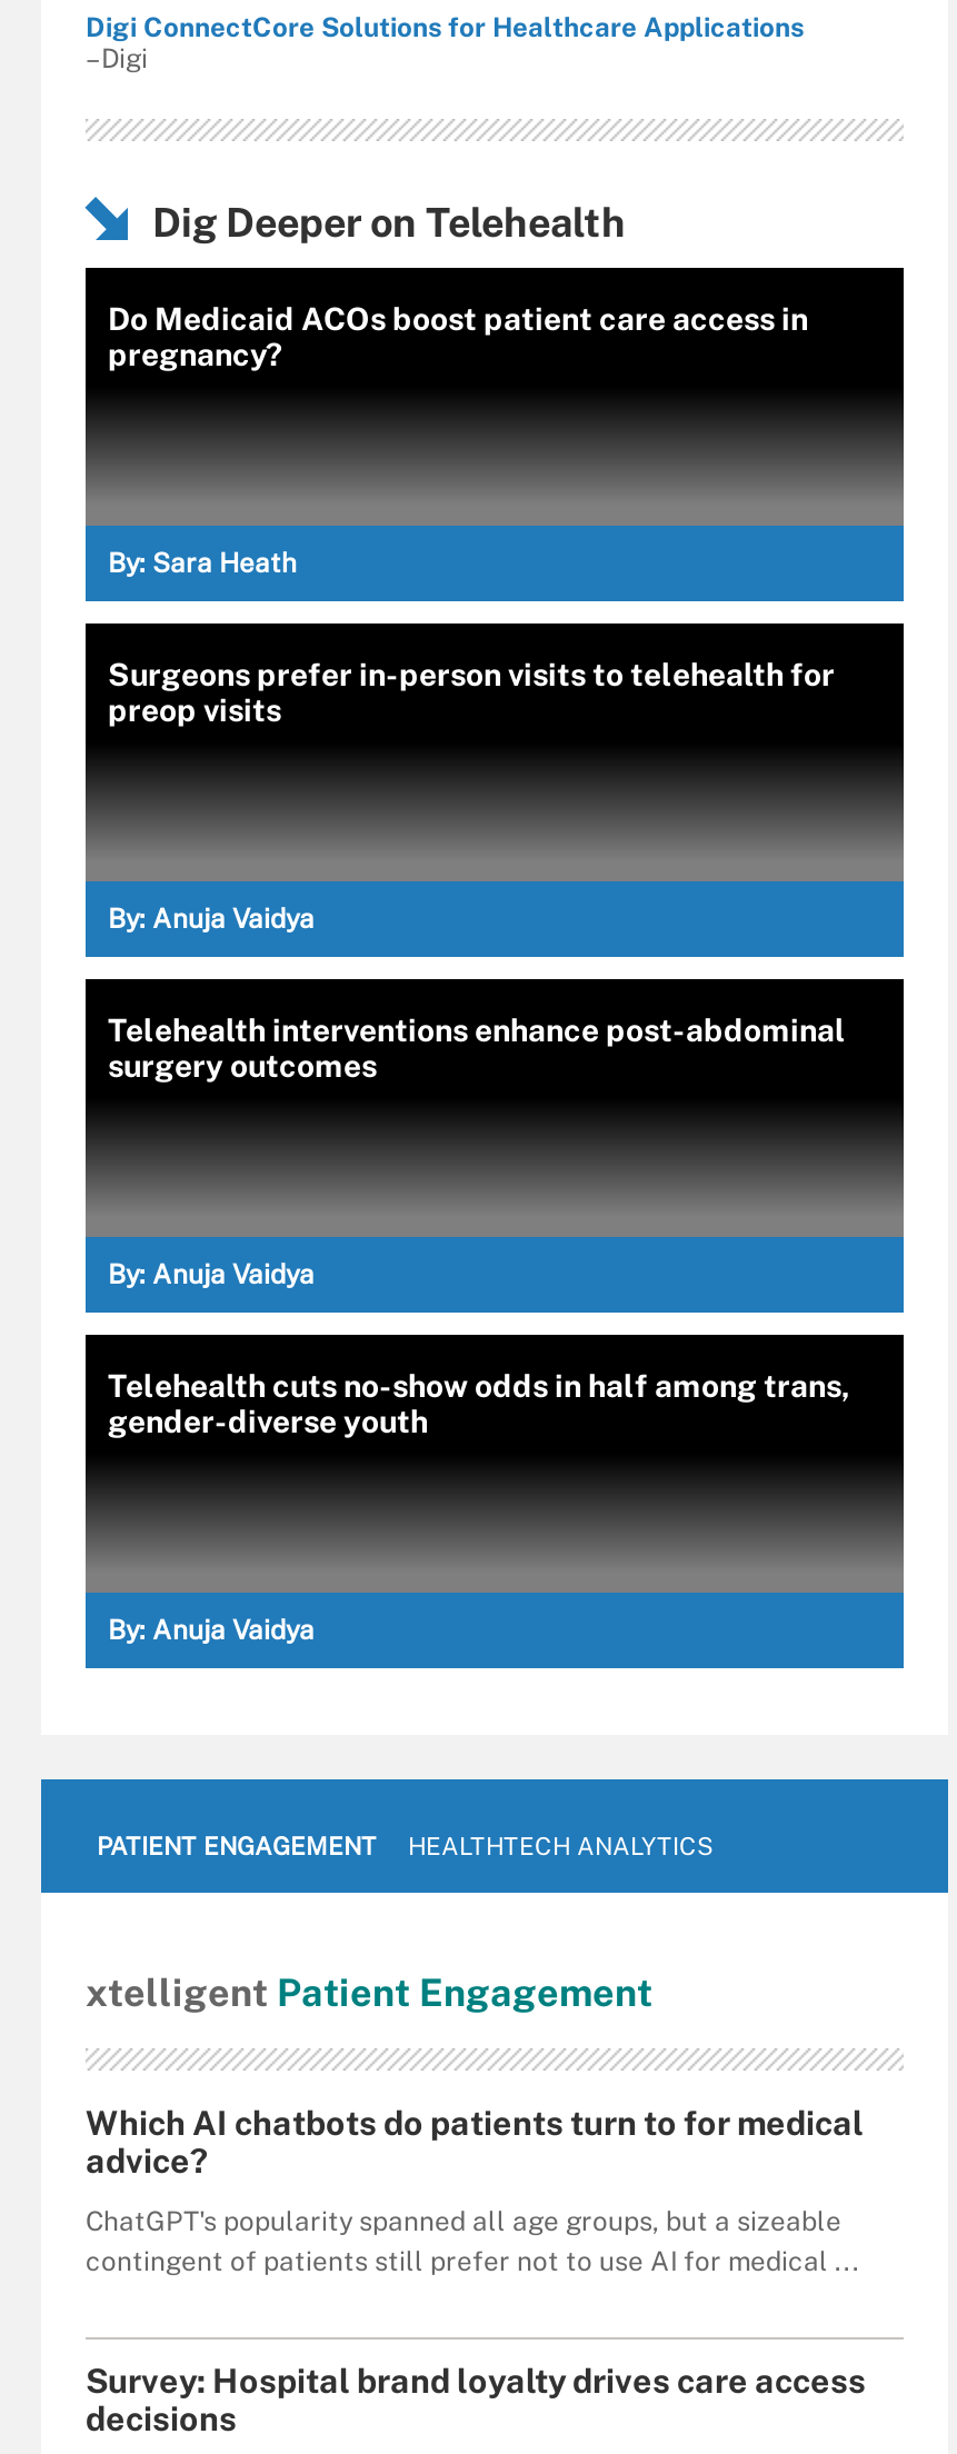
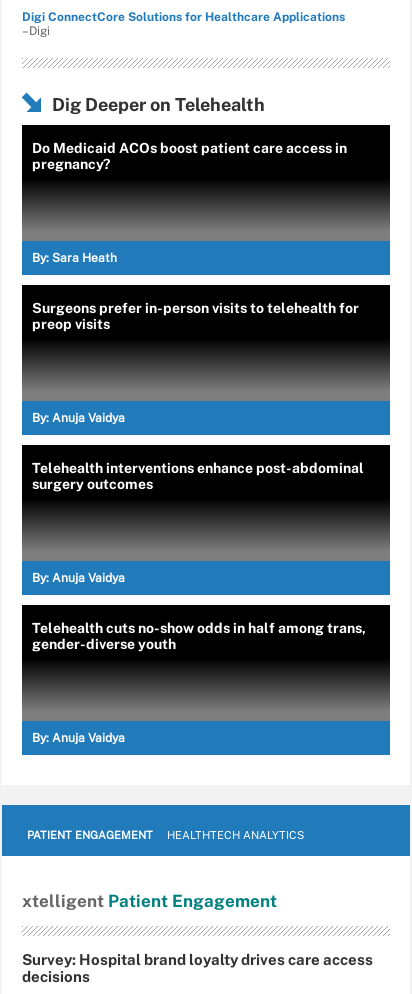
- Which AI chatbots do patients turn to for medical
- advice?
- ChatGPT's popularity spanned all age groups, but a sizeable
- contingent of patients still prefer not to use AI for medical ...
